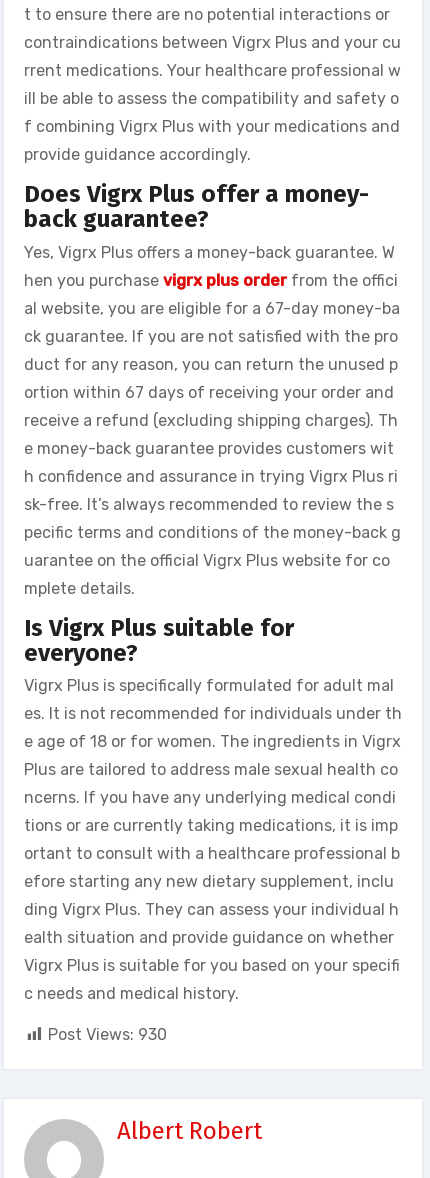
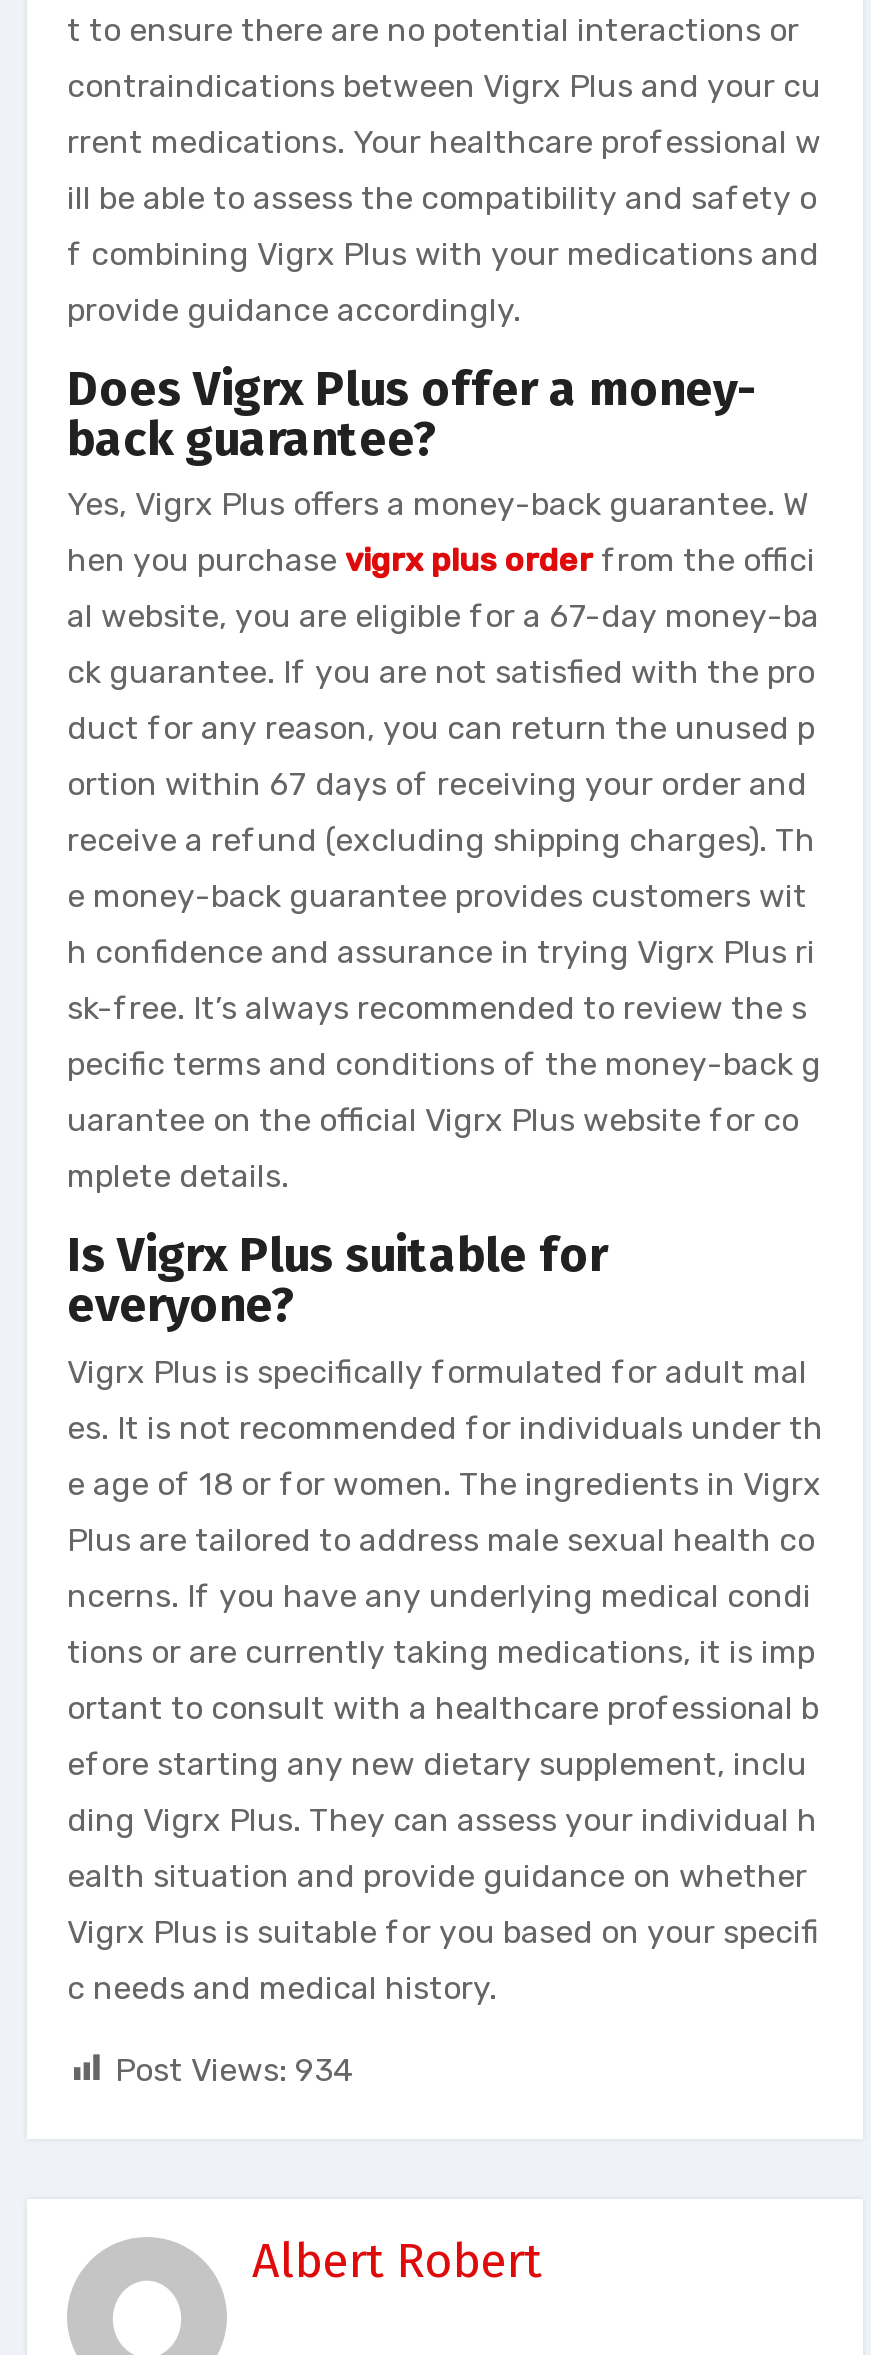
- Post Views: 930
+ Post Views: 934
